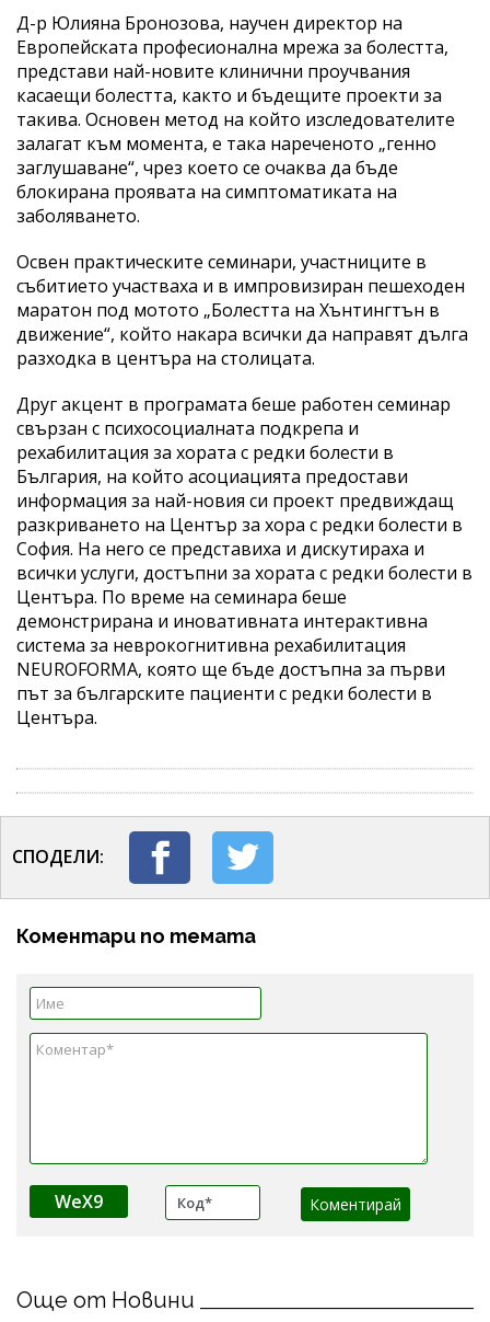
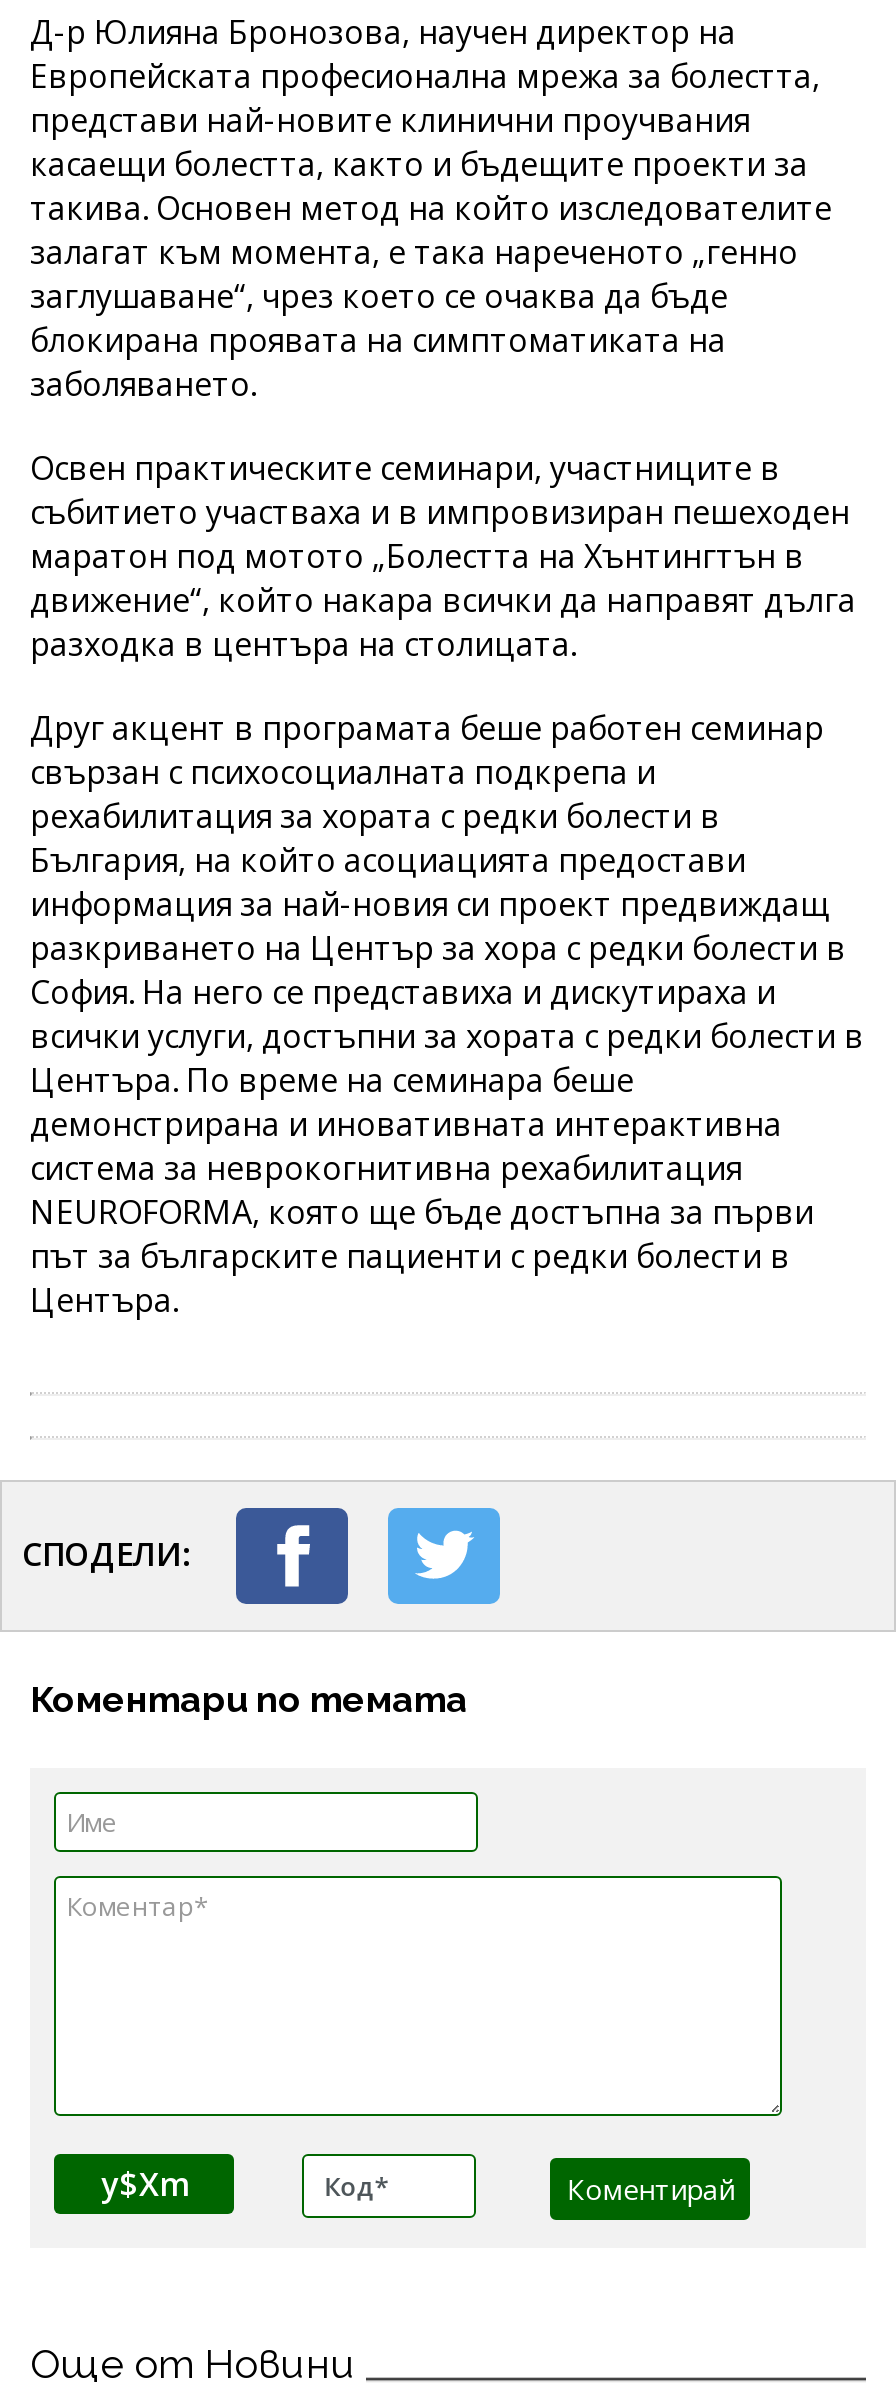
- WeX9
+ y$Xm
